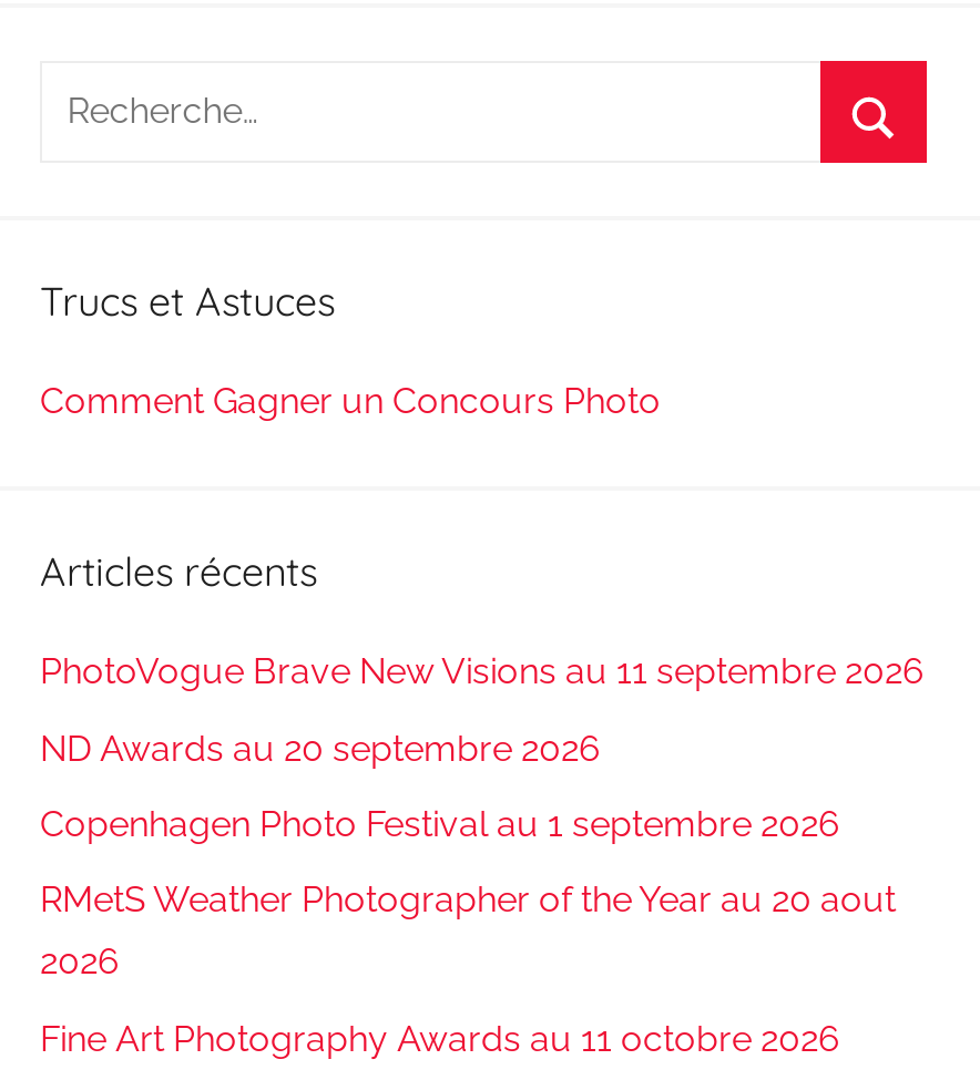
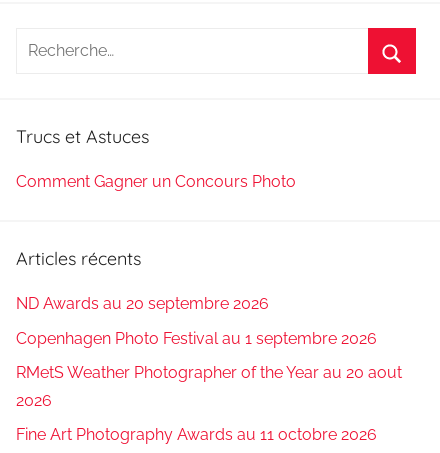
- PhotoVogue Brave New Visions au 11 septembre 2026
